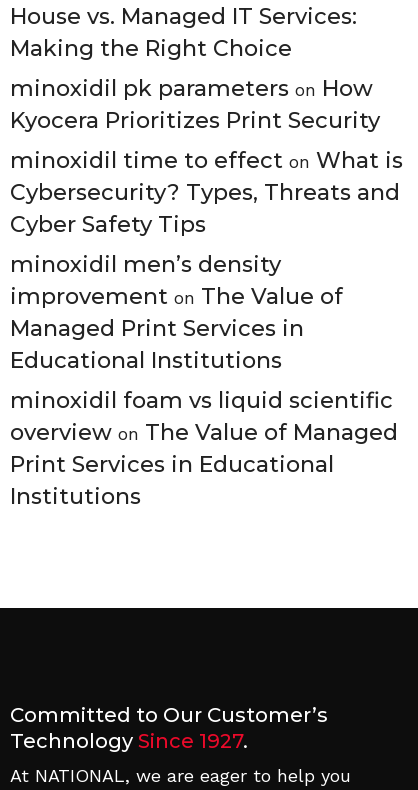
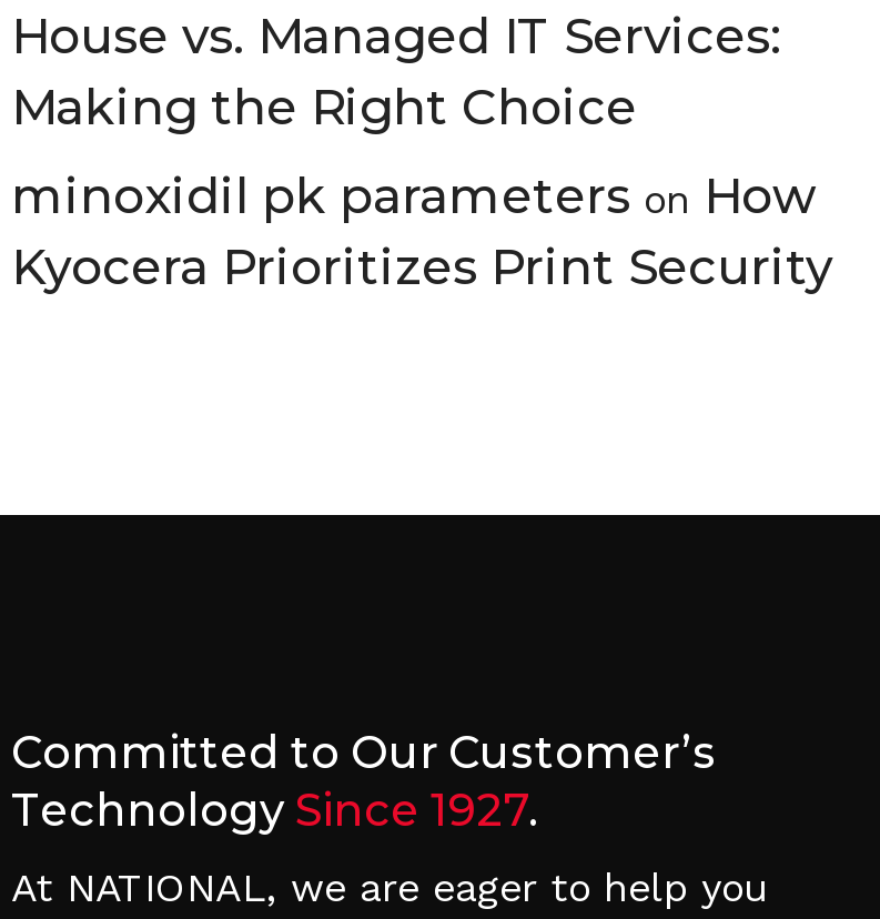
- minoxidil time to effect on What is
- Cybersecurity? Types, Threats and
- Cyber Safety Tips
- minoxidil men’s density
- improvement on The Value of
- Managed Print Services in
- Educational Institutions
- minoxidil foam vs liquid scientific
- overview on The Value of Managed
- Print Services in Educational
- Institutions
